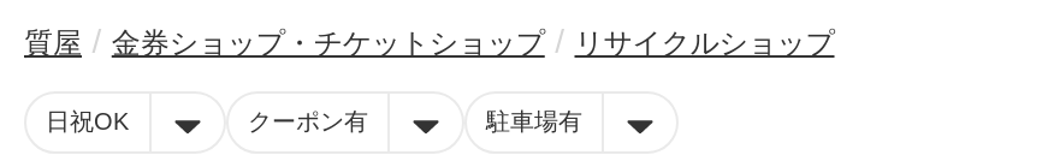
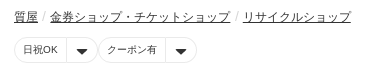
- 駐車場有
